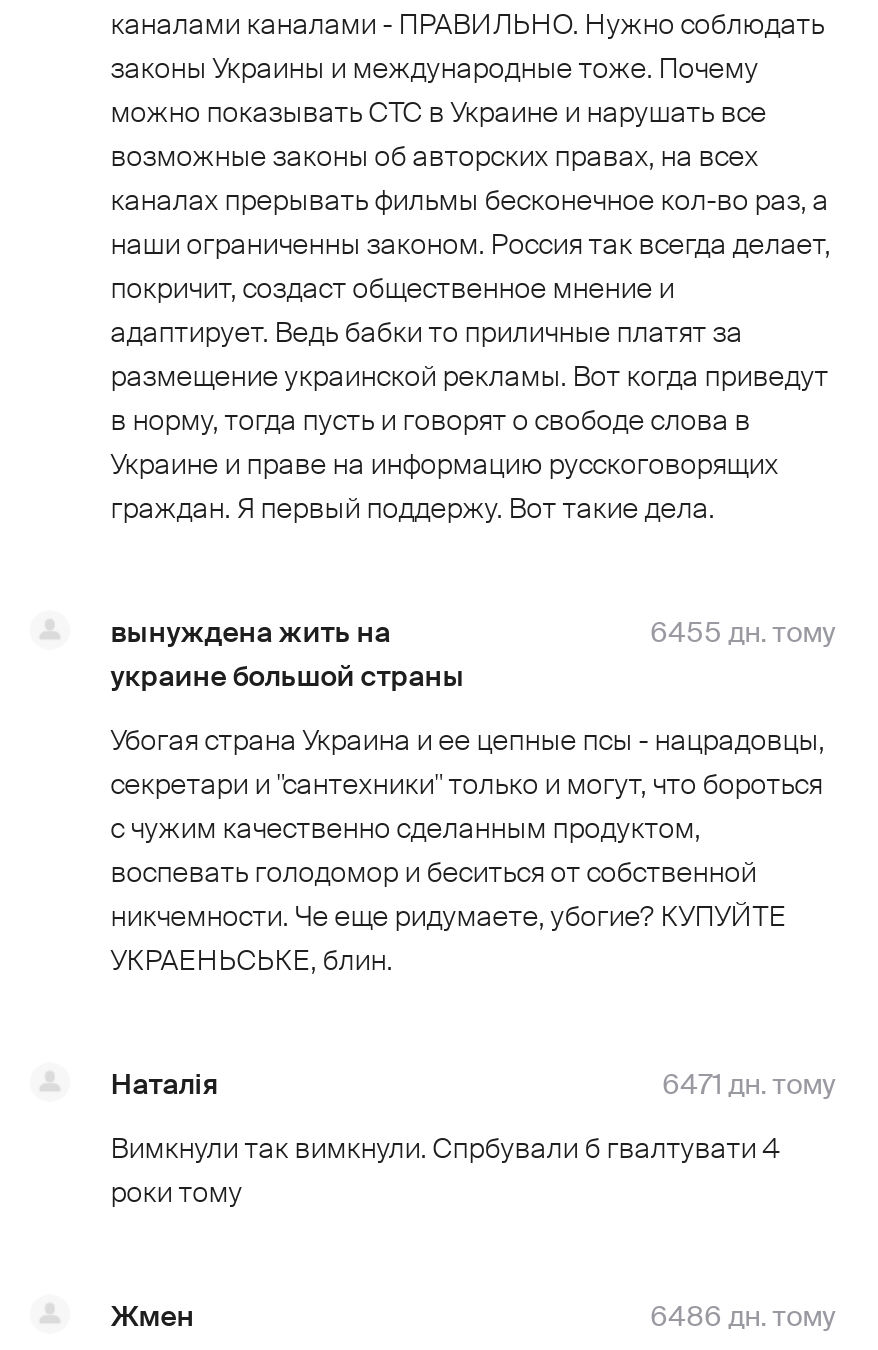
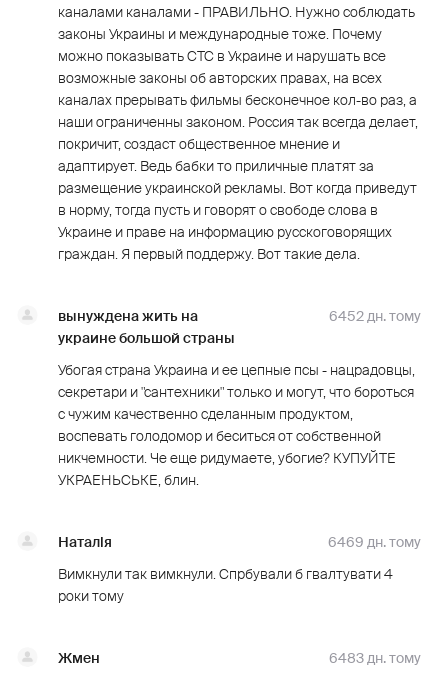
- 6455 дн. тому
+ 6452 дн. тому

- 6471 дн. тому
+ 6469 дн. тому

- 6486 дн. тому
+ 6483 дн. тому
